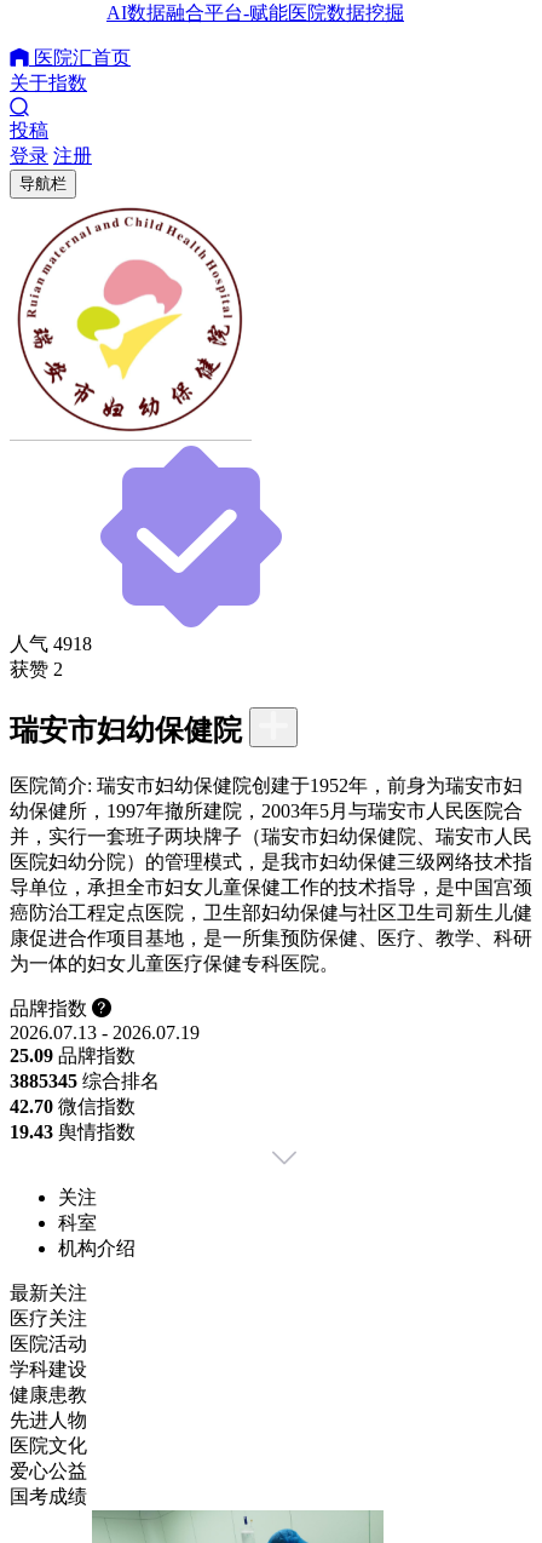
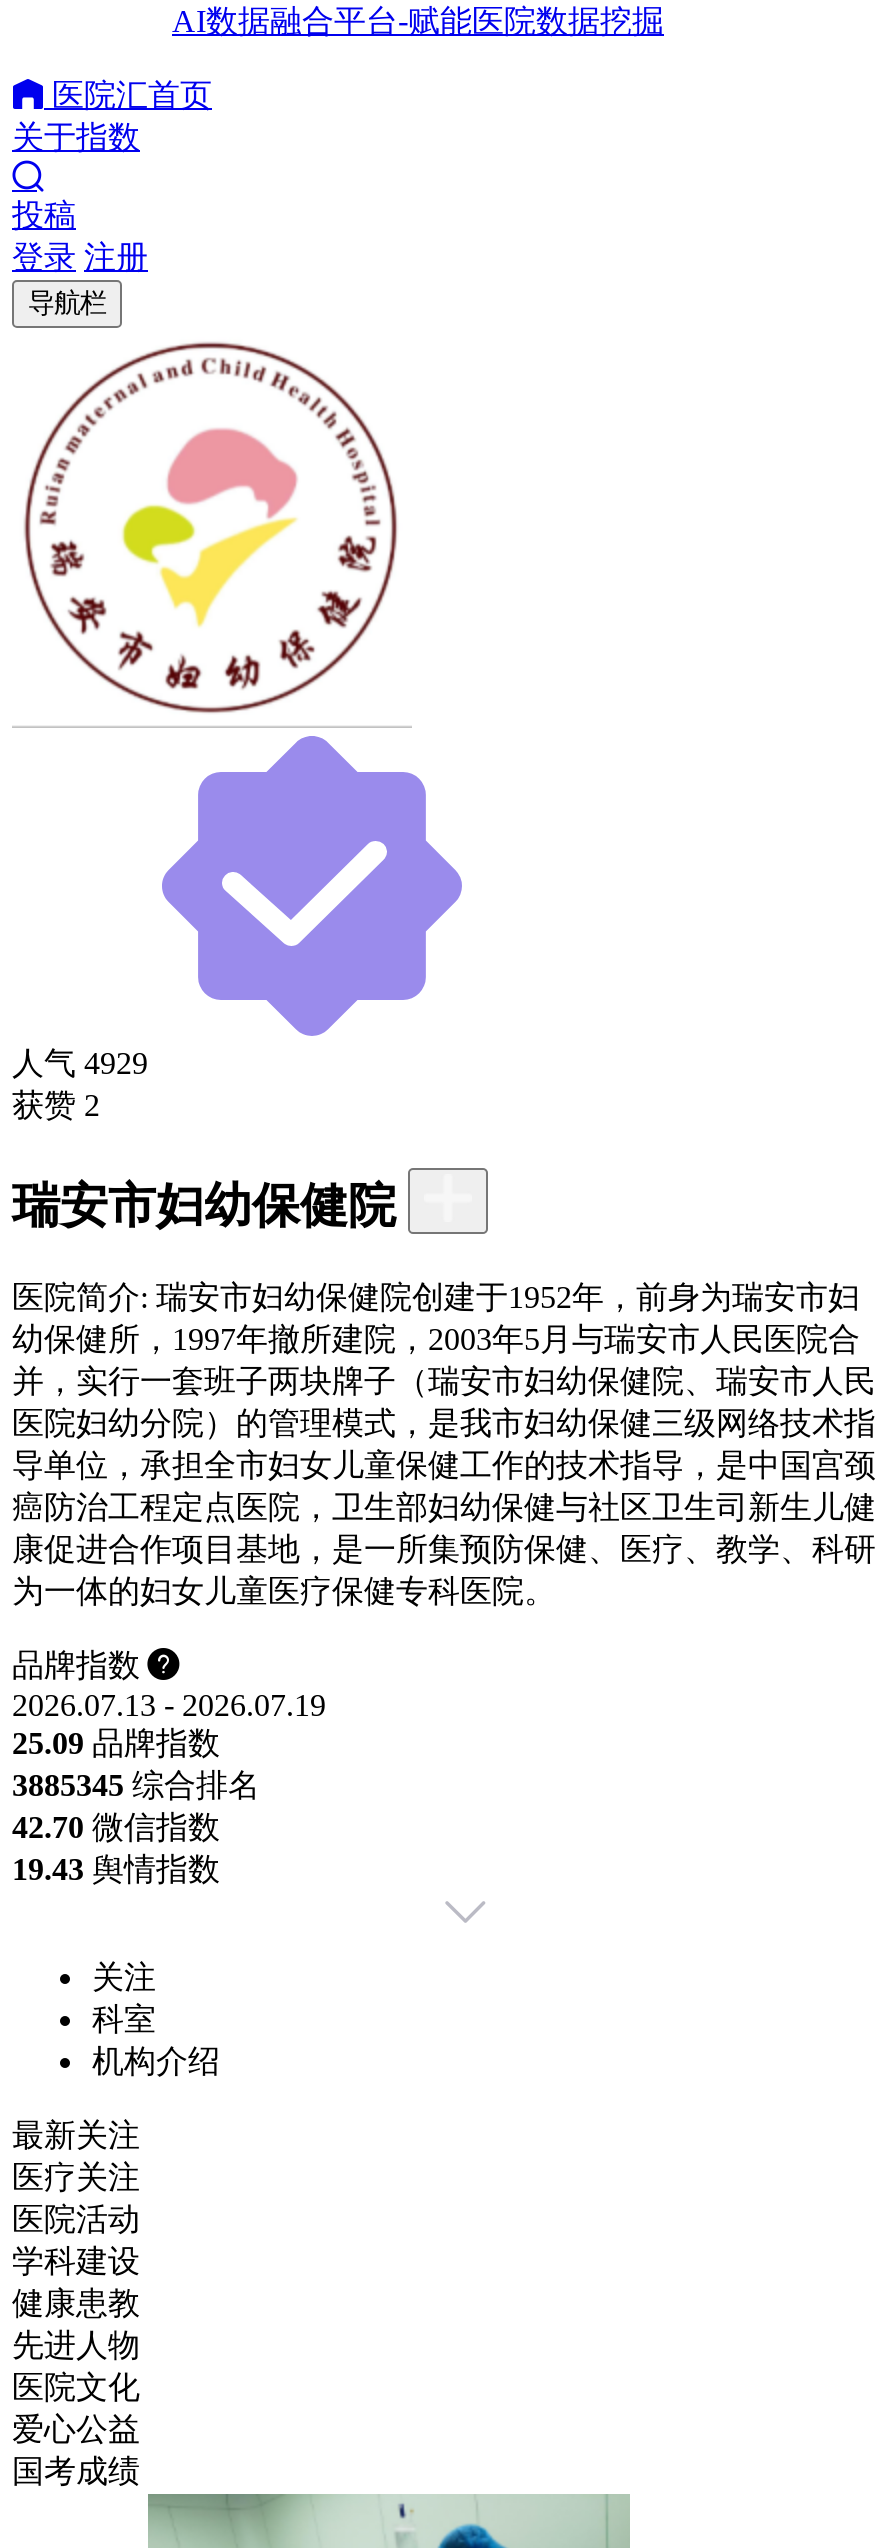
- 人气 4918
+ 人气 4929
